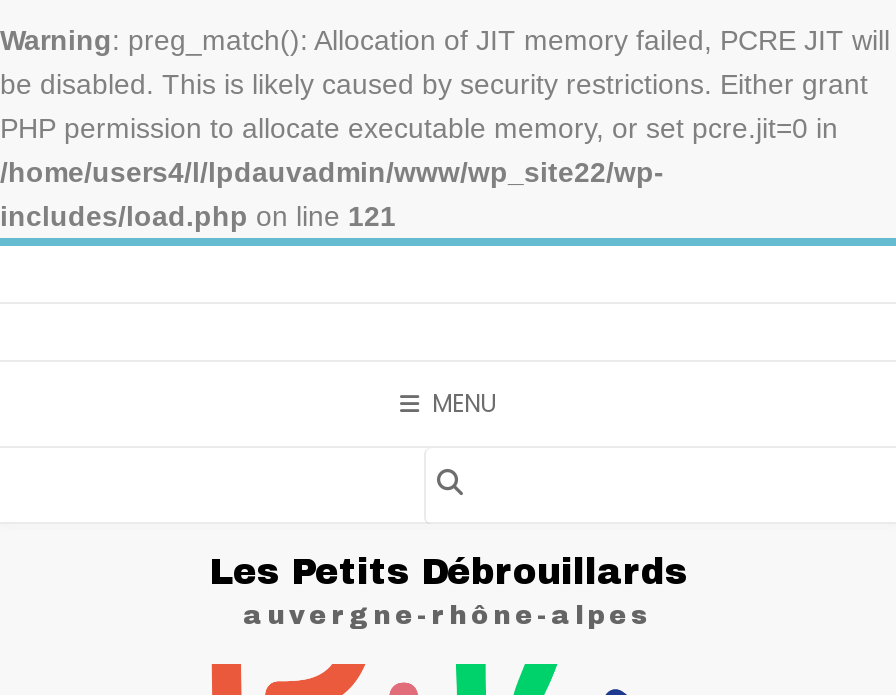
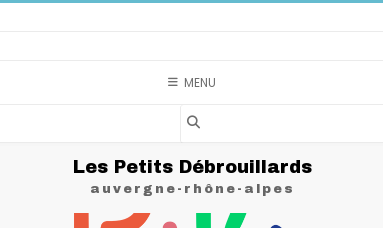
- Warning: preg_match(): Allocation of JIT memory failed, PCRE JIT will
- be disabled. This is likely caused by security restrictions. Either grant
- PHP permission to allocate executable memory, or set pcre.jit=0 in
- /home/users4/l/lpdauvadmin/www/wp_site22/wp-
- includes/load.php on line 121
